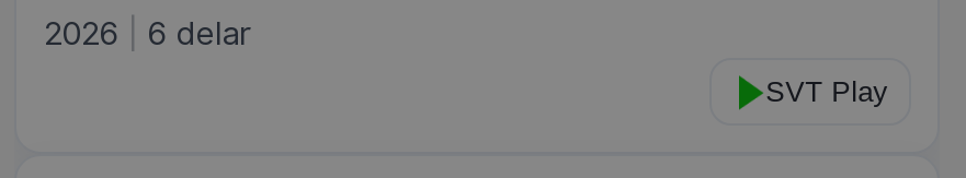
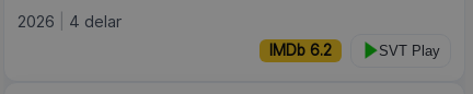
- 6 delar
+ 4 delar
+ IMDb 6.2
